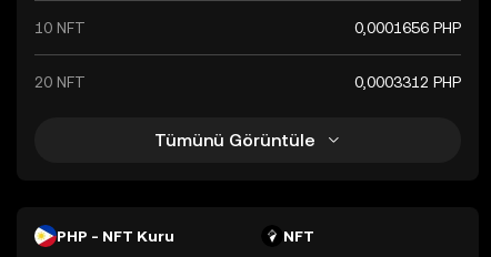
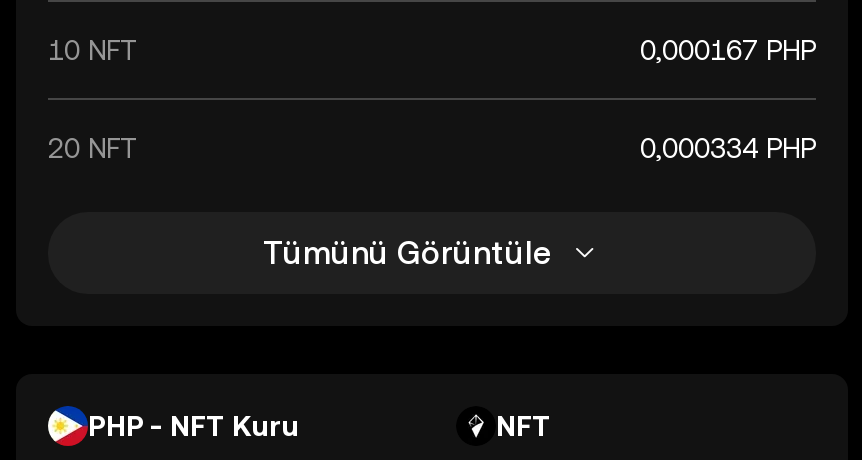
- 0,0001656 PHP
+ 0,000167 PHP

- 0,0003312 PHP
+ 0,000334 PHP
